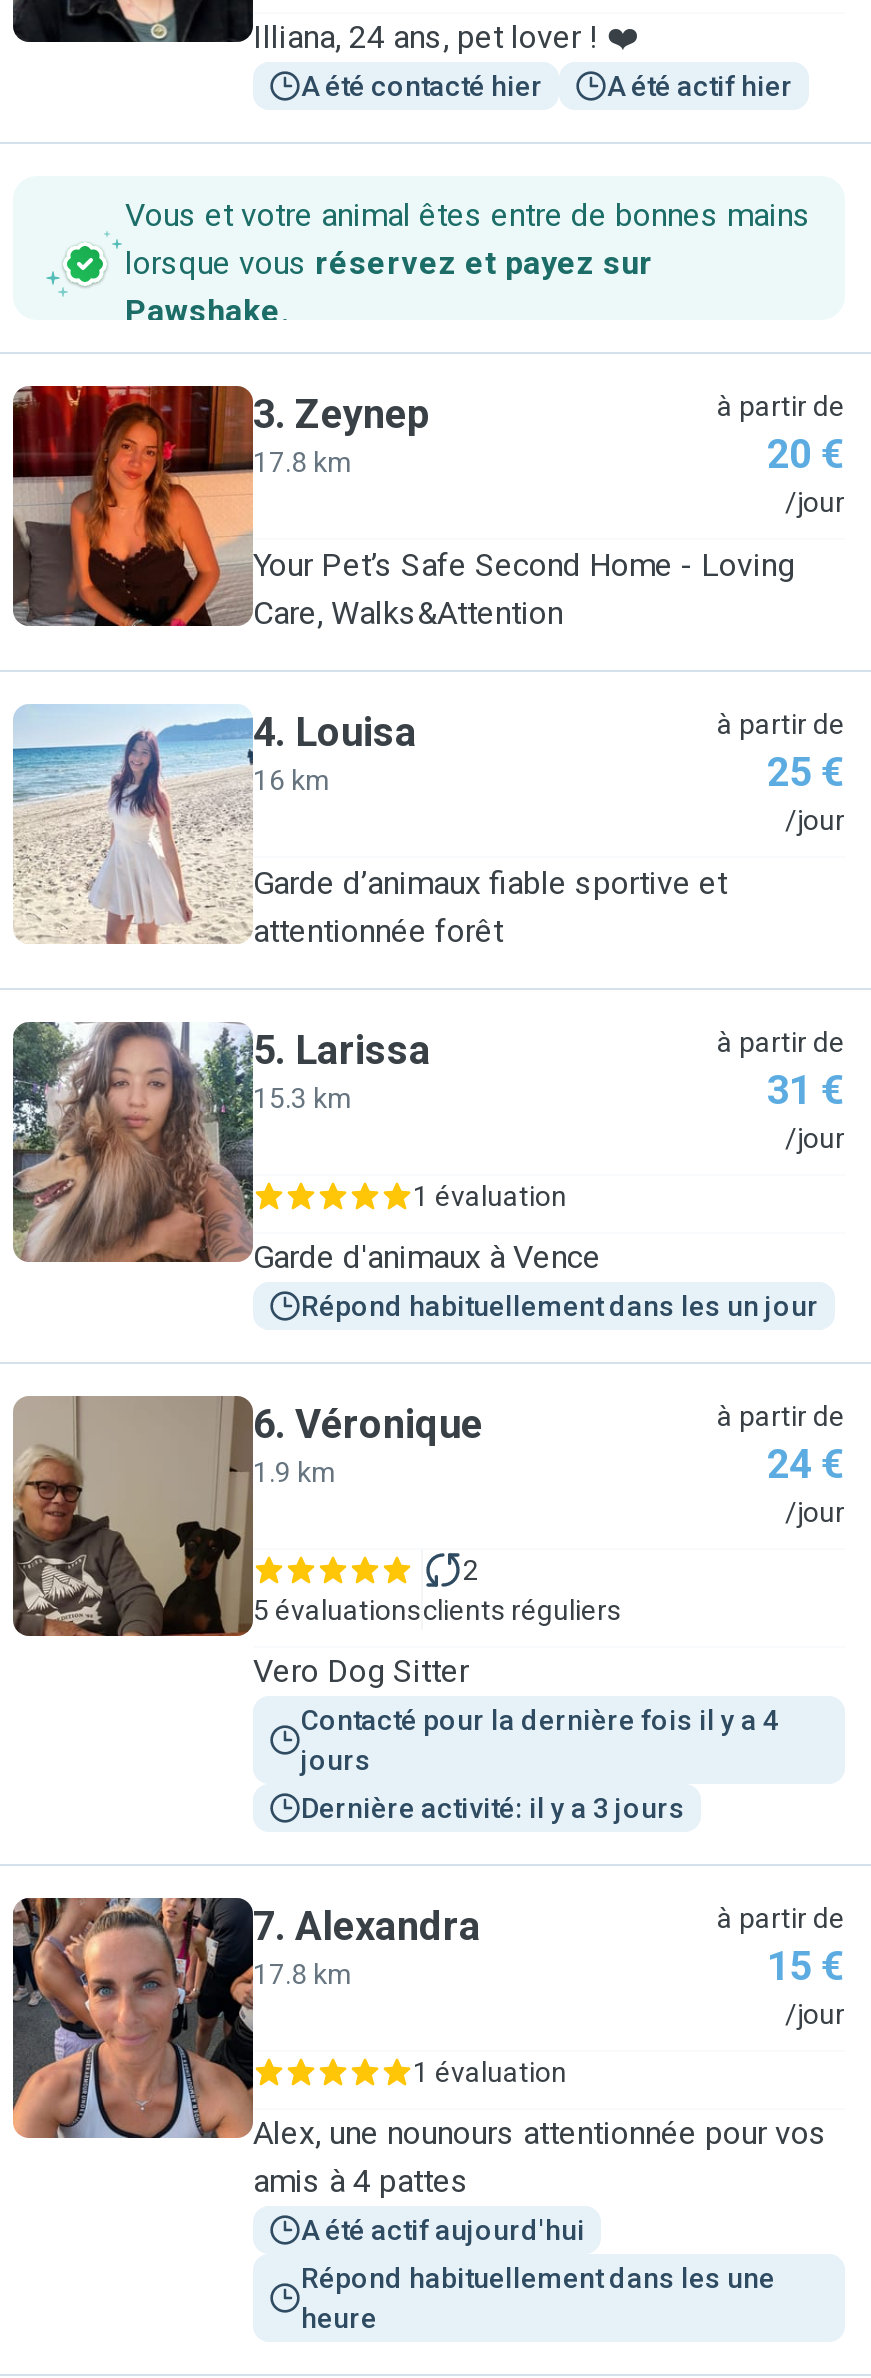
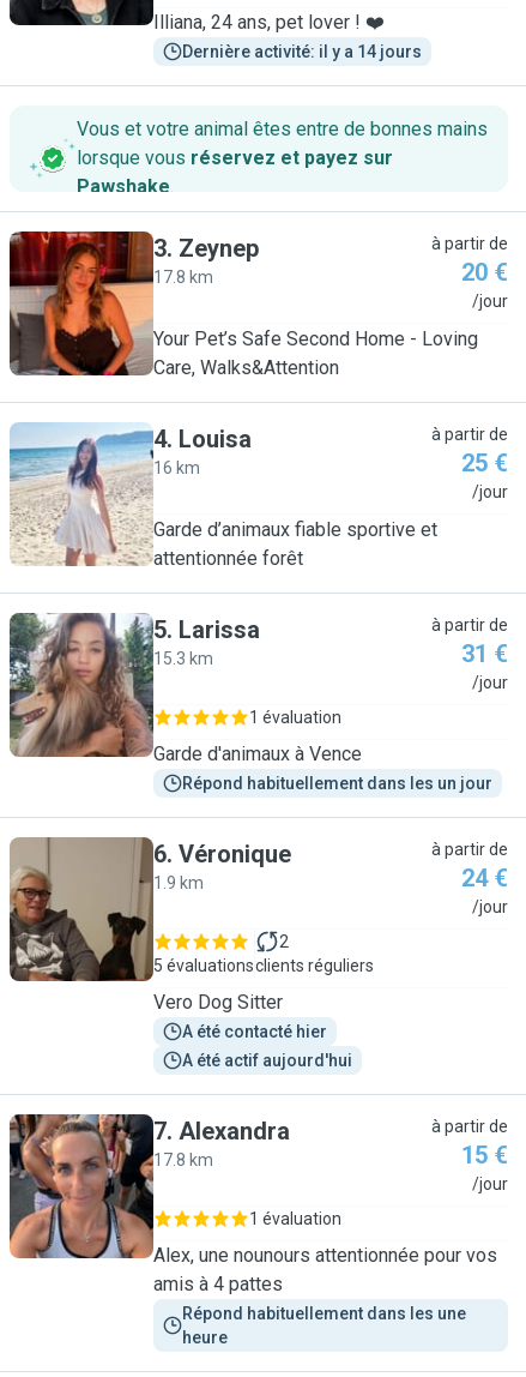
moved down: A été contacté hier

- A été actif hier
+ Dernière activité: il y a 14 jours

- Contacté pour la dernière fois il y a 4
- jours

- Dernière activité: il y a 3 jours

moved up: A été actif aujourd'hui
